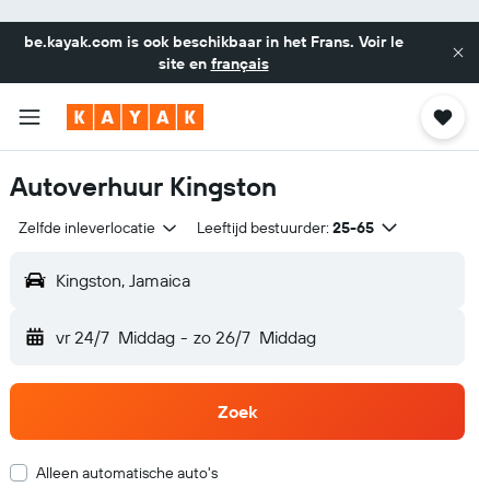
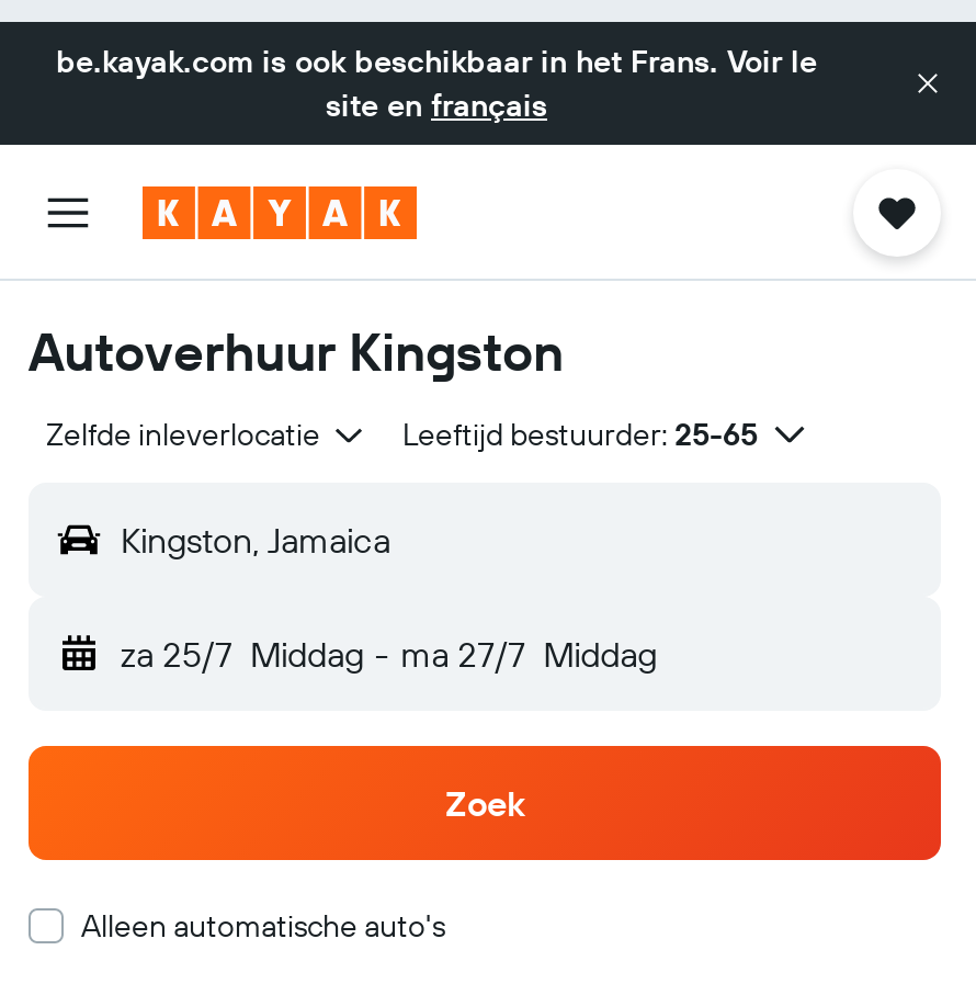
- vr 24/7 Middag - zo 26/7 Middag
+ za 25/7 Middag - ma 27/7 Middag
